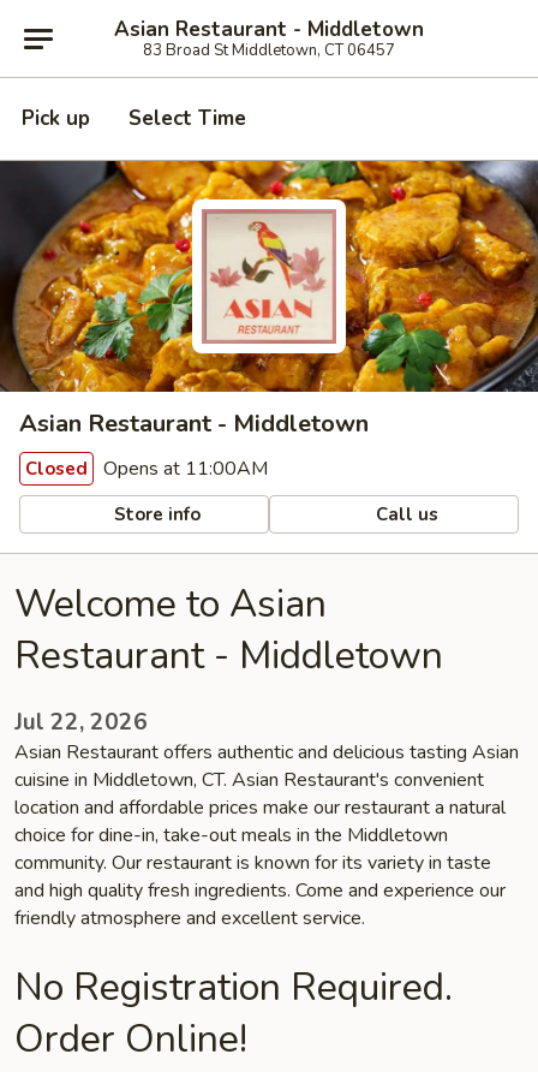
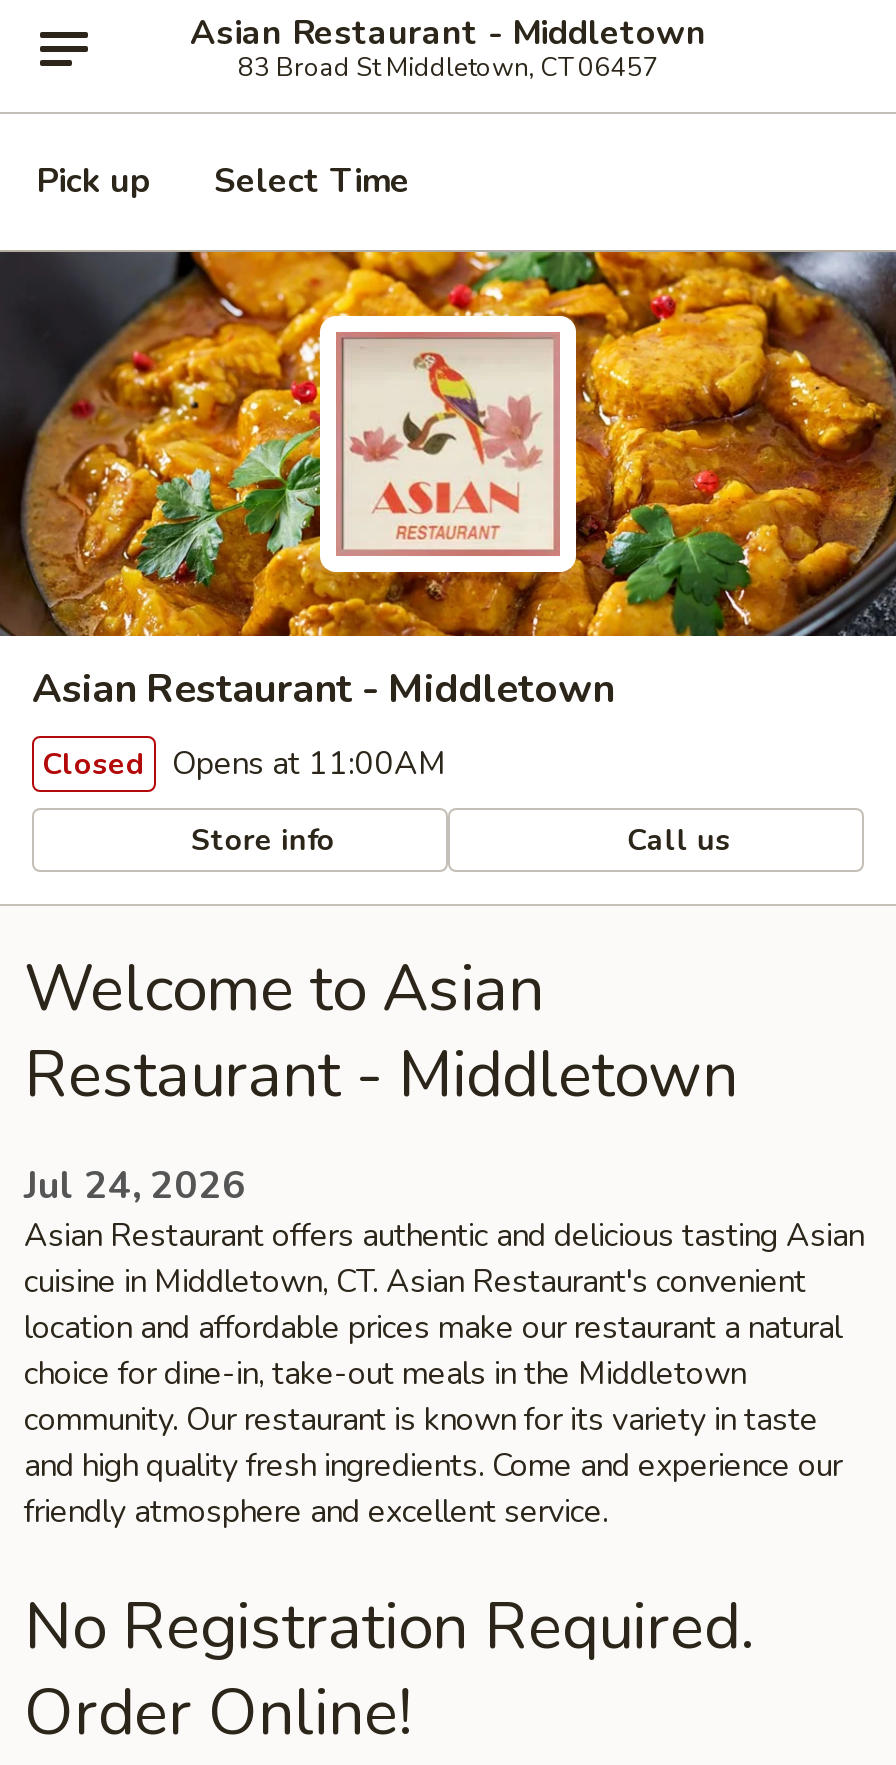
- Jul 22, 2026
+ Jul 24, 2026
